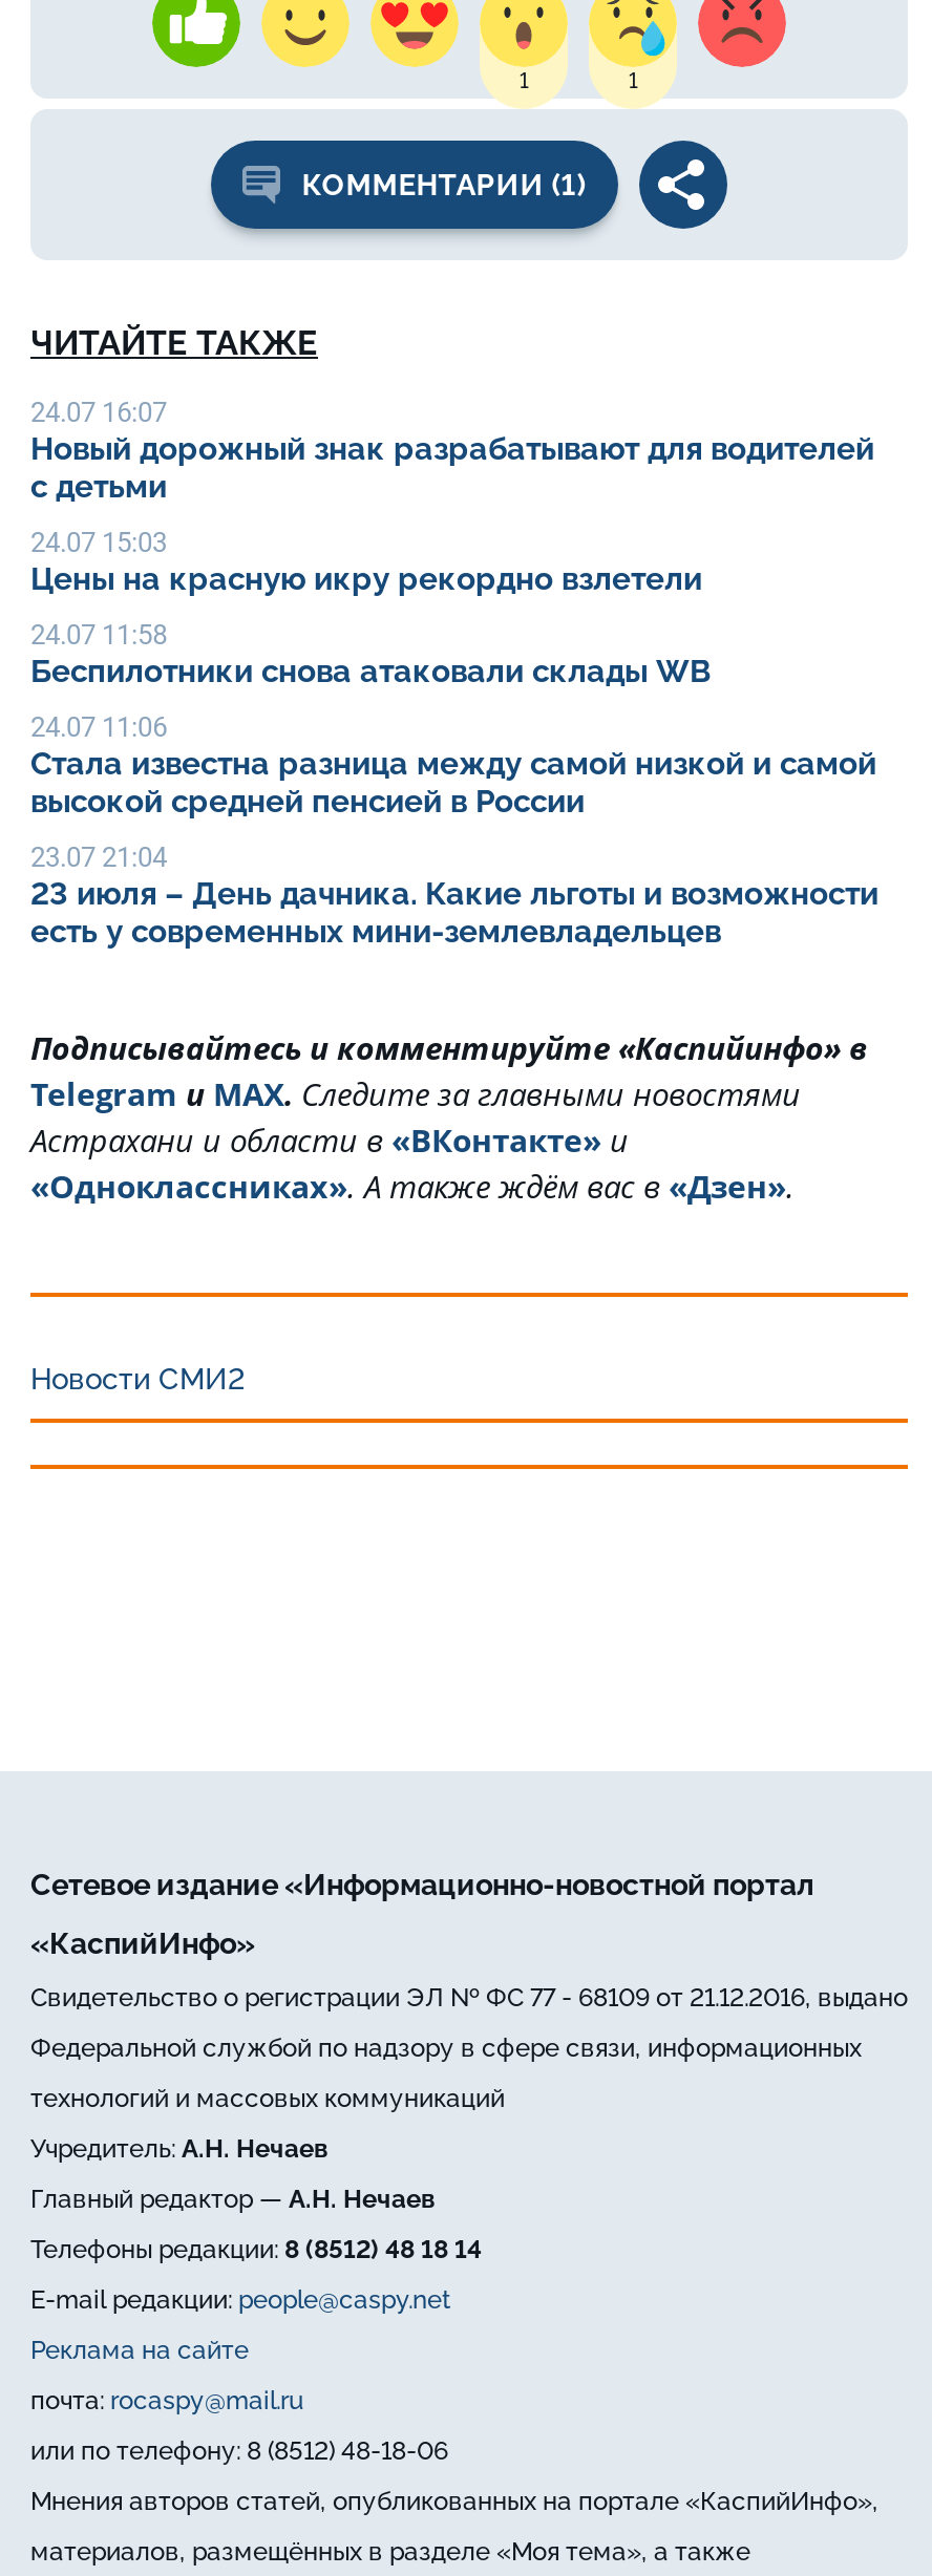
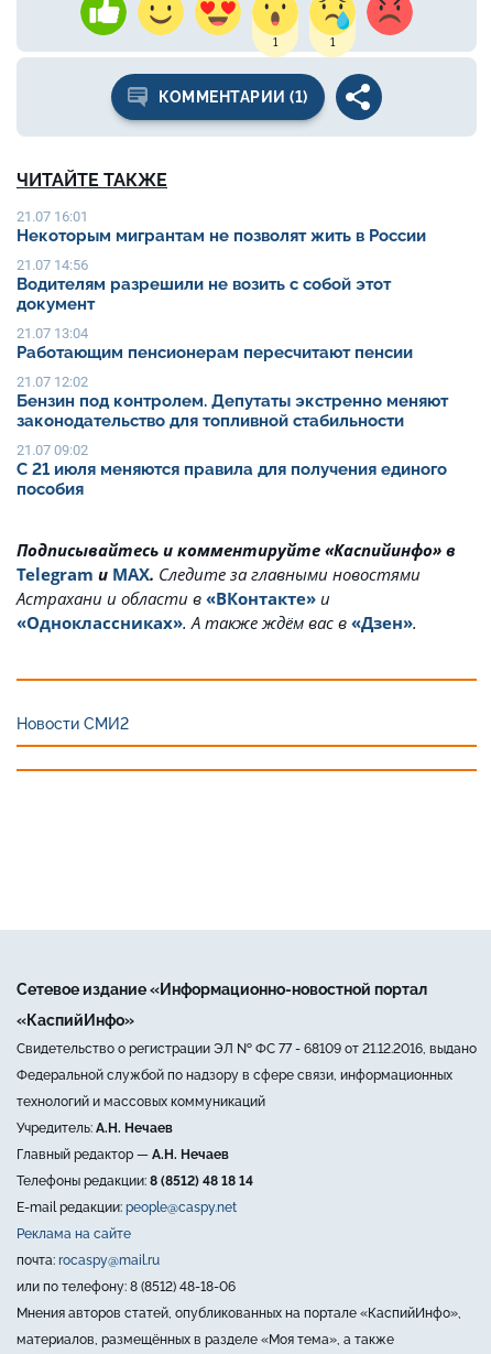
- 24.07 16:07
- Новый дорожный знак разрабатывают для водителей
- с детьми
+ 21.07 16:01
+ Некоторым мигрантам не позволят жить в России

- 24.07 15:03
- Цены на красную икру рекордно взлетели
+ 21.07 14:56
+ Водителям разрешили не возить с собой этот
+ документ

- 24.07 11:58
- Беспилотники снова атаковали склады WB
+ 21.07 13:04
+ Работающим пенсионерам пересчитают пенсии

- 24.07 11:06
- Стала известна разница между самой низкой и самой
- высокой средней пенсией в России
+ 21.07 12:02
+ Бензин под контролем. Депутаты экстренно меняют
+ законодательство для топливной стабильности

- 23.07 21:04
- 23 июля – День дачника. Какие льготы и возможности
- есть у современных мини-землевладельцев
+ 21.07 09:02
+ С 21 июля меняются правила для получения единого
+ пособия
